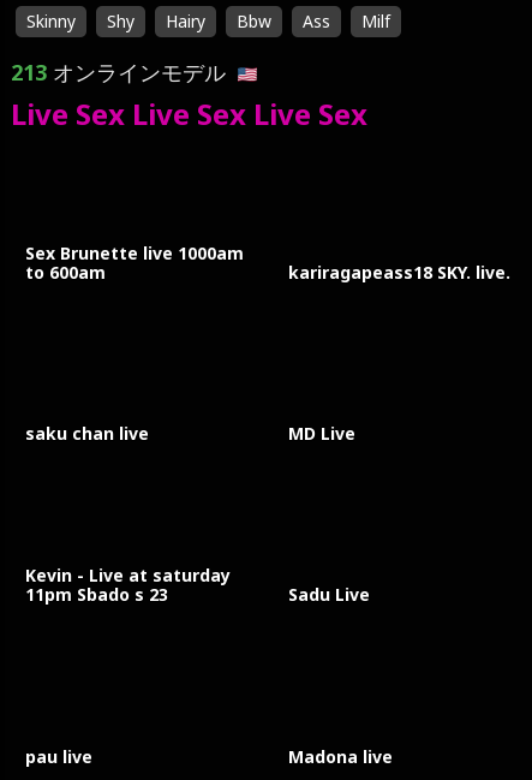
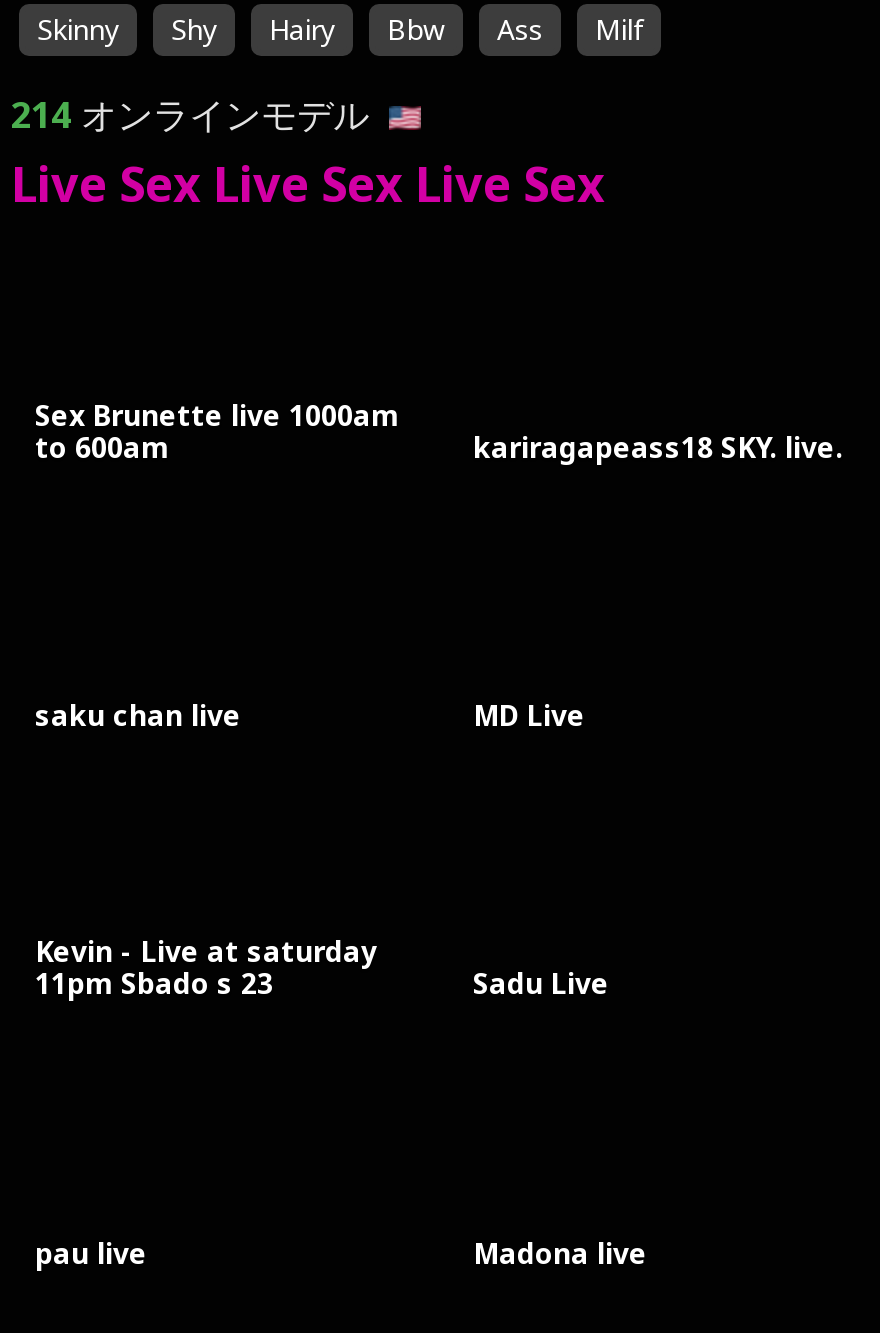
- 213 オンラインモデル
+ 214 オンラインモデル
